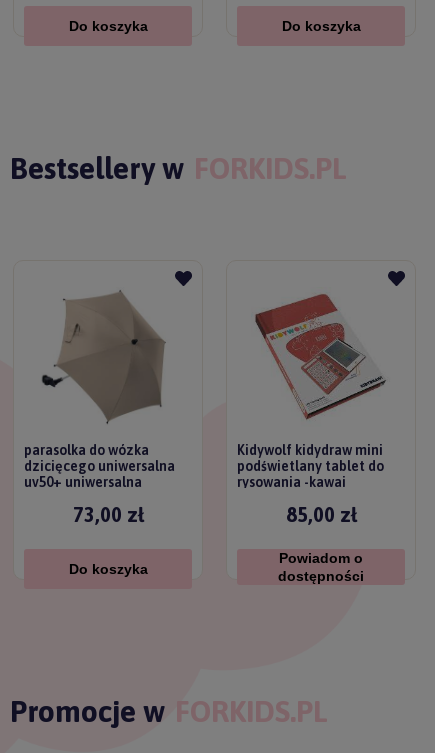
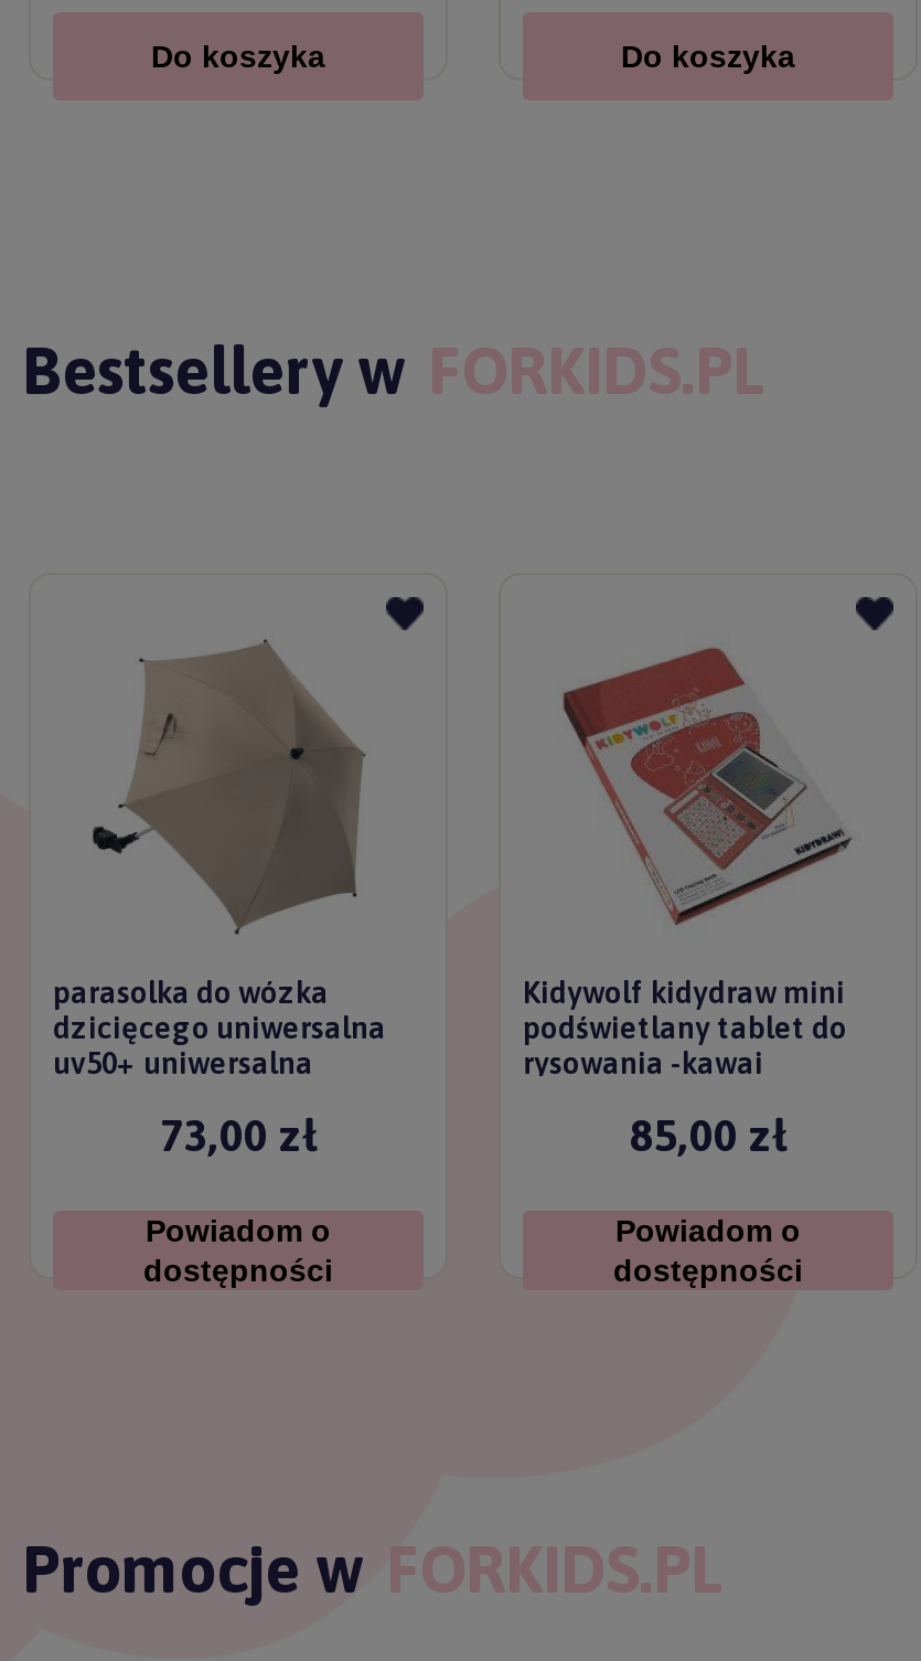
- Do koszyka
+ Powiadom o
+ dostępności
